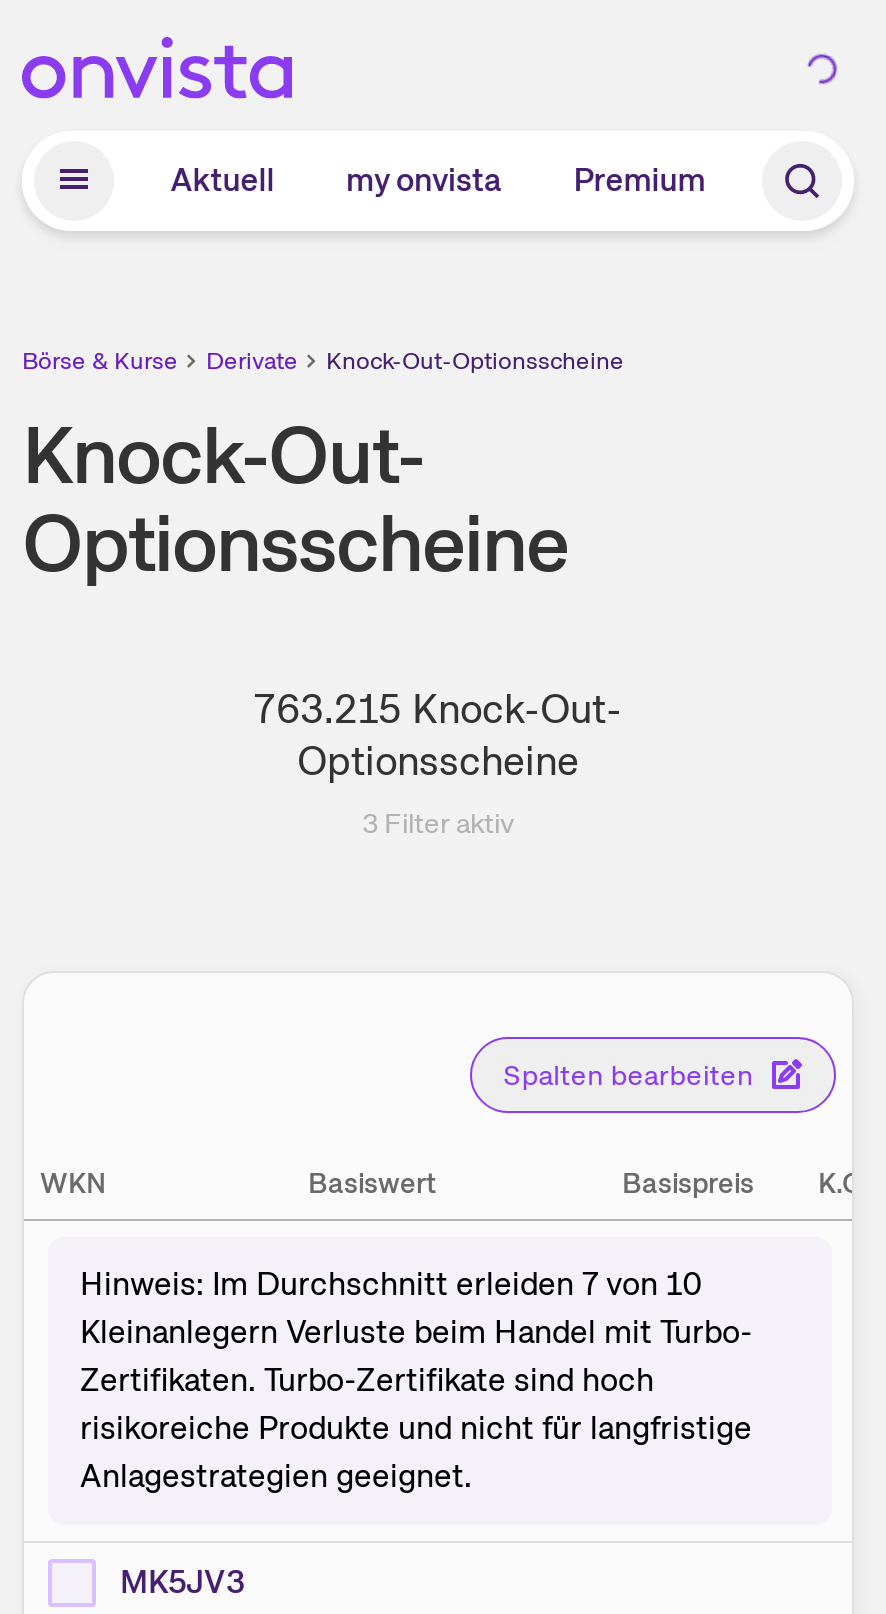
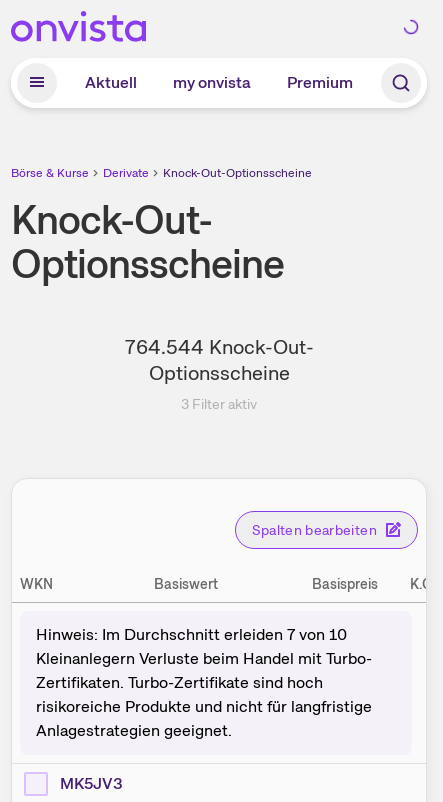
- 763.215 Knock-Out-
+ 764.544 Knock-Out-
